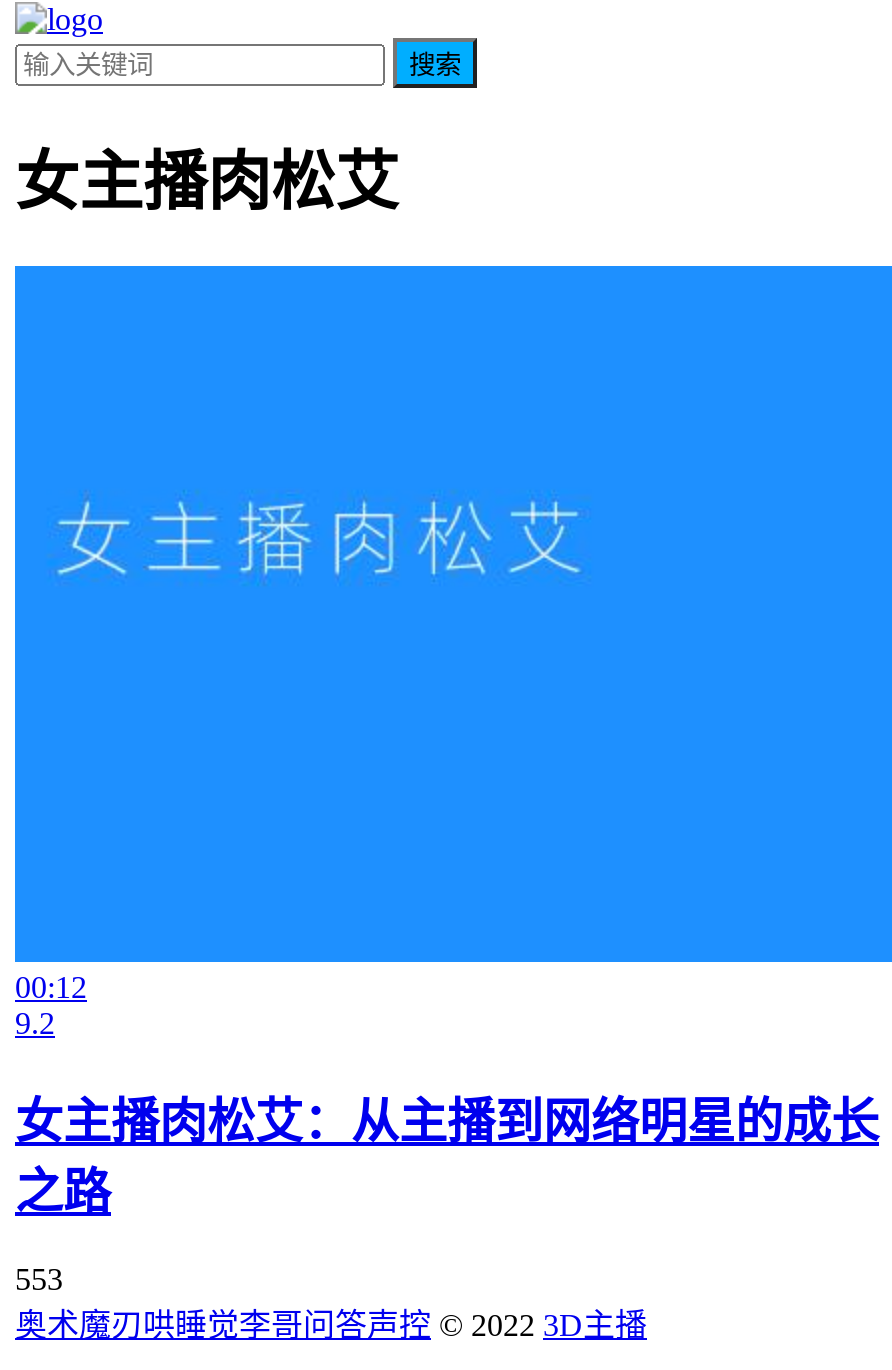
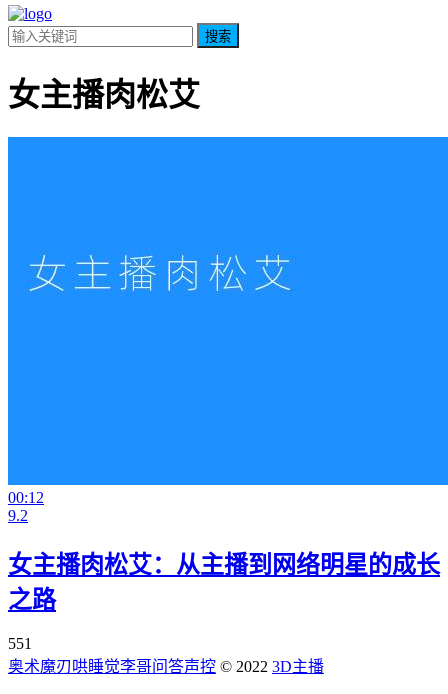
- 553
+ 551
